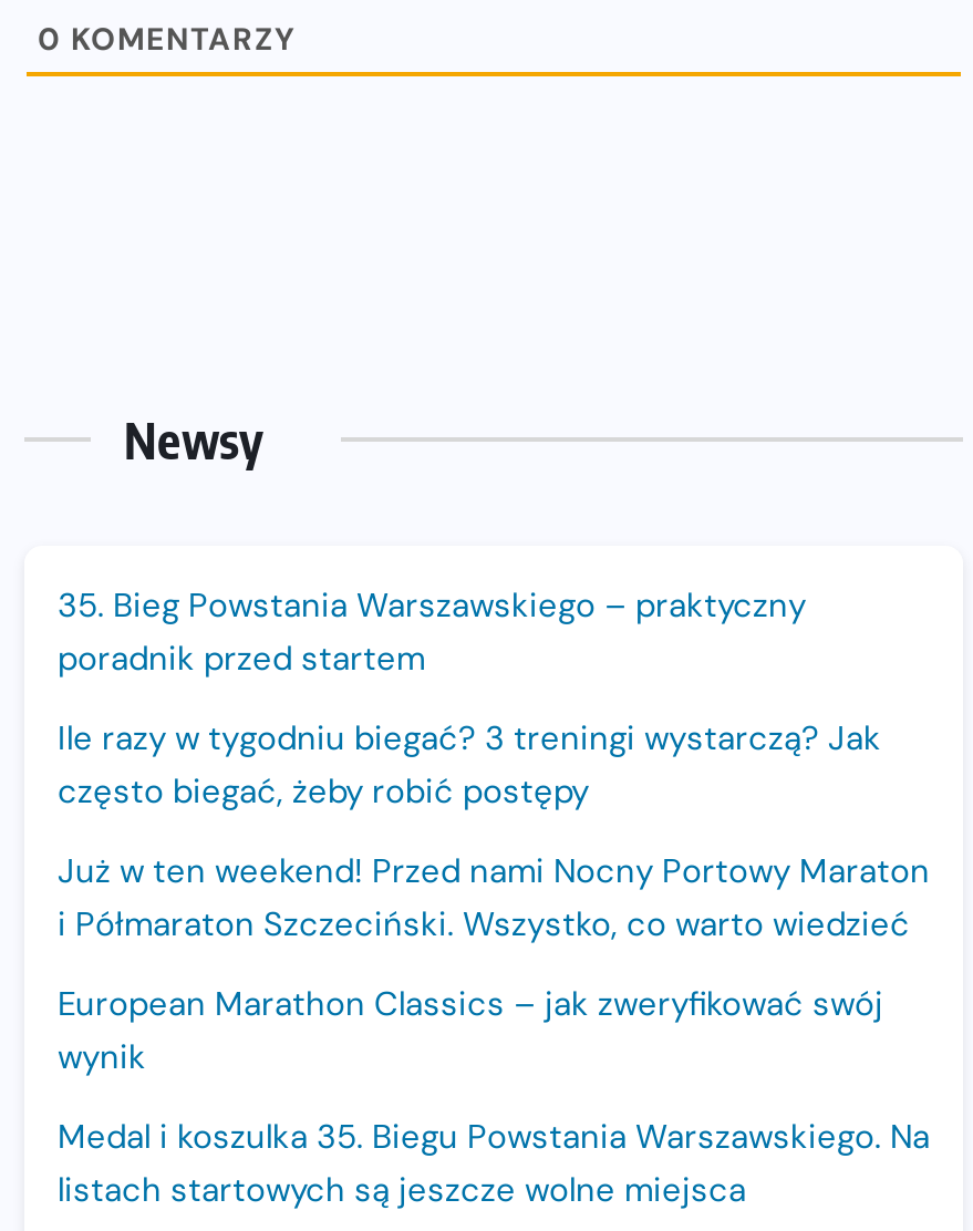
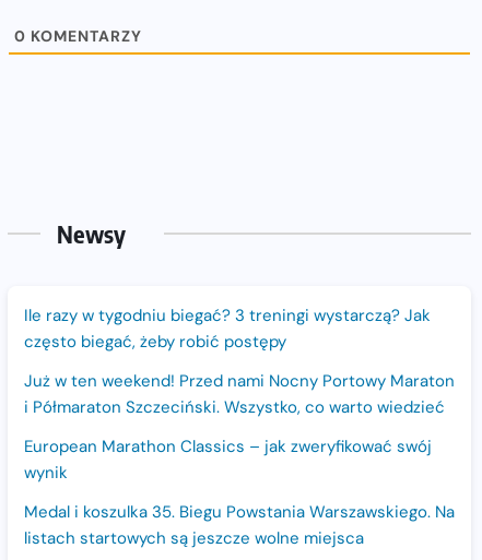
- 35. Bieg Powstania Warszawskiego – praktyczny
- poradnik przed startem
